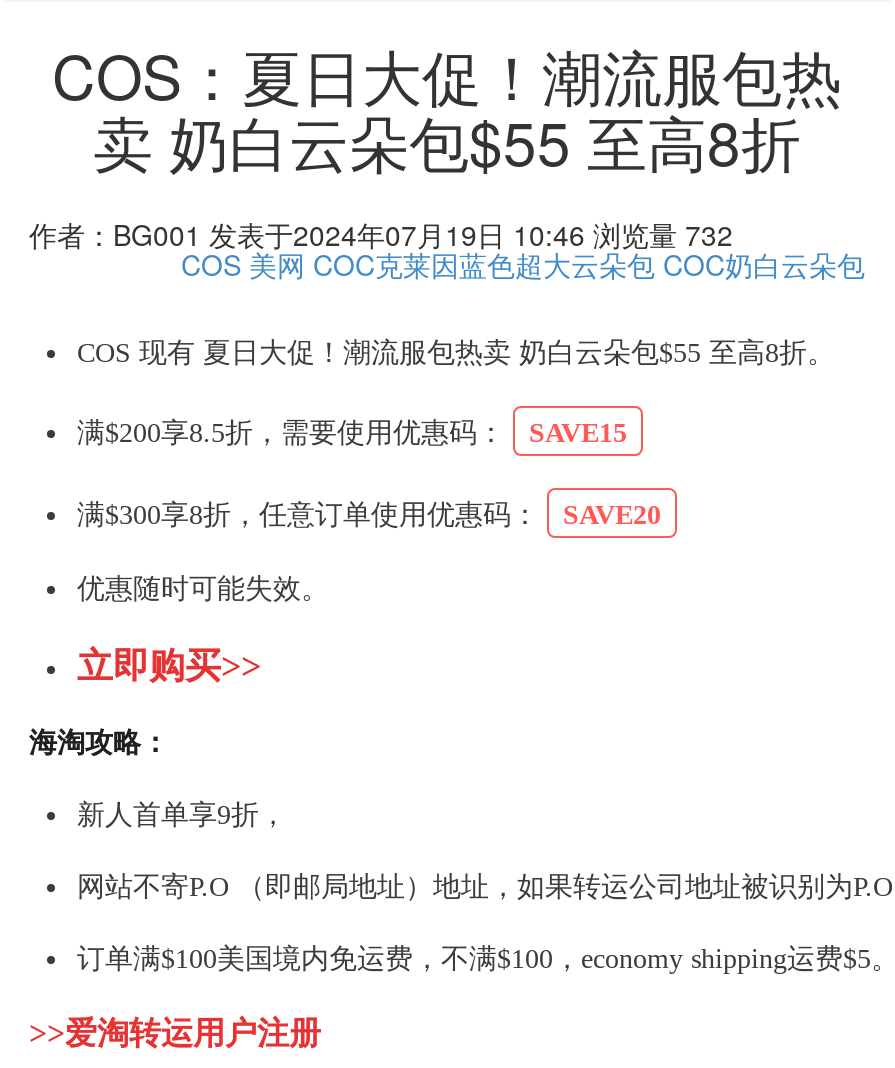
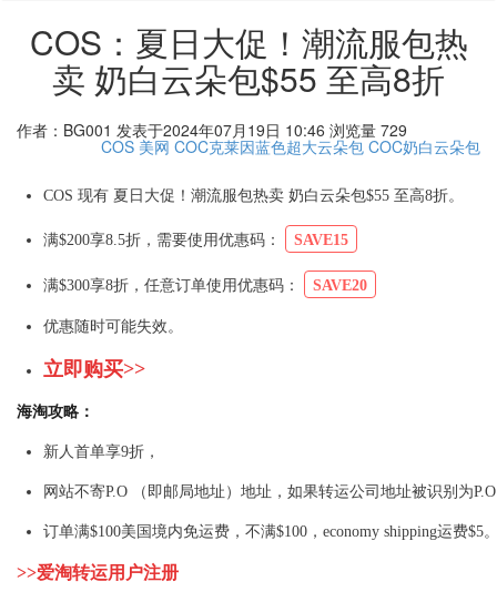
- 作者：BG001 发表于2024年07月19日 10:46 浏览量 732
+ 作者：BG001 发表于2024年07月19日 10:46 浏览量 729
